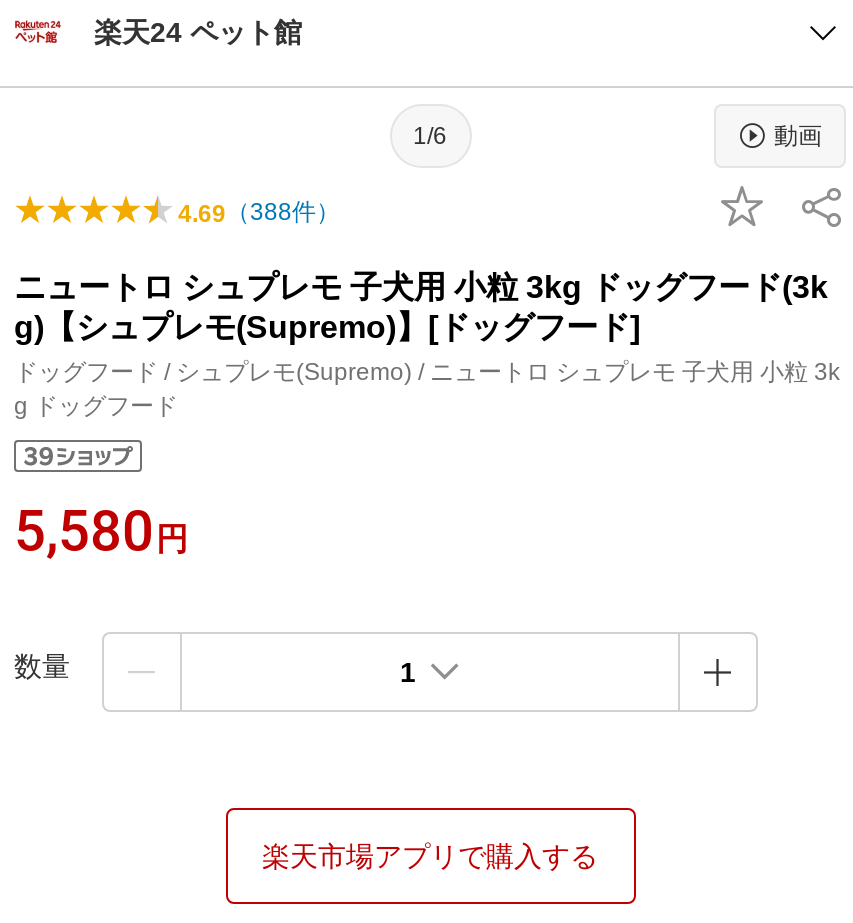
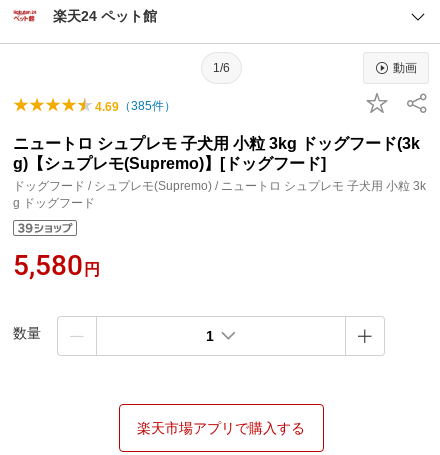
- 4.69（388件）
+ 4.69（385件）
